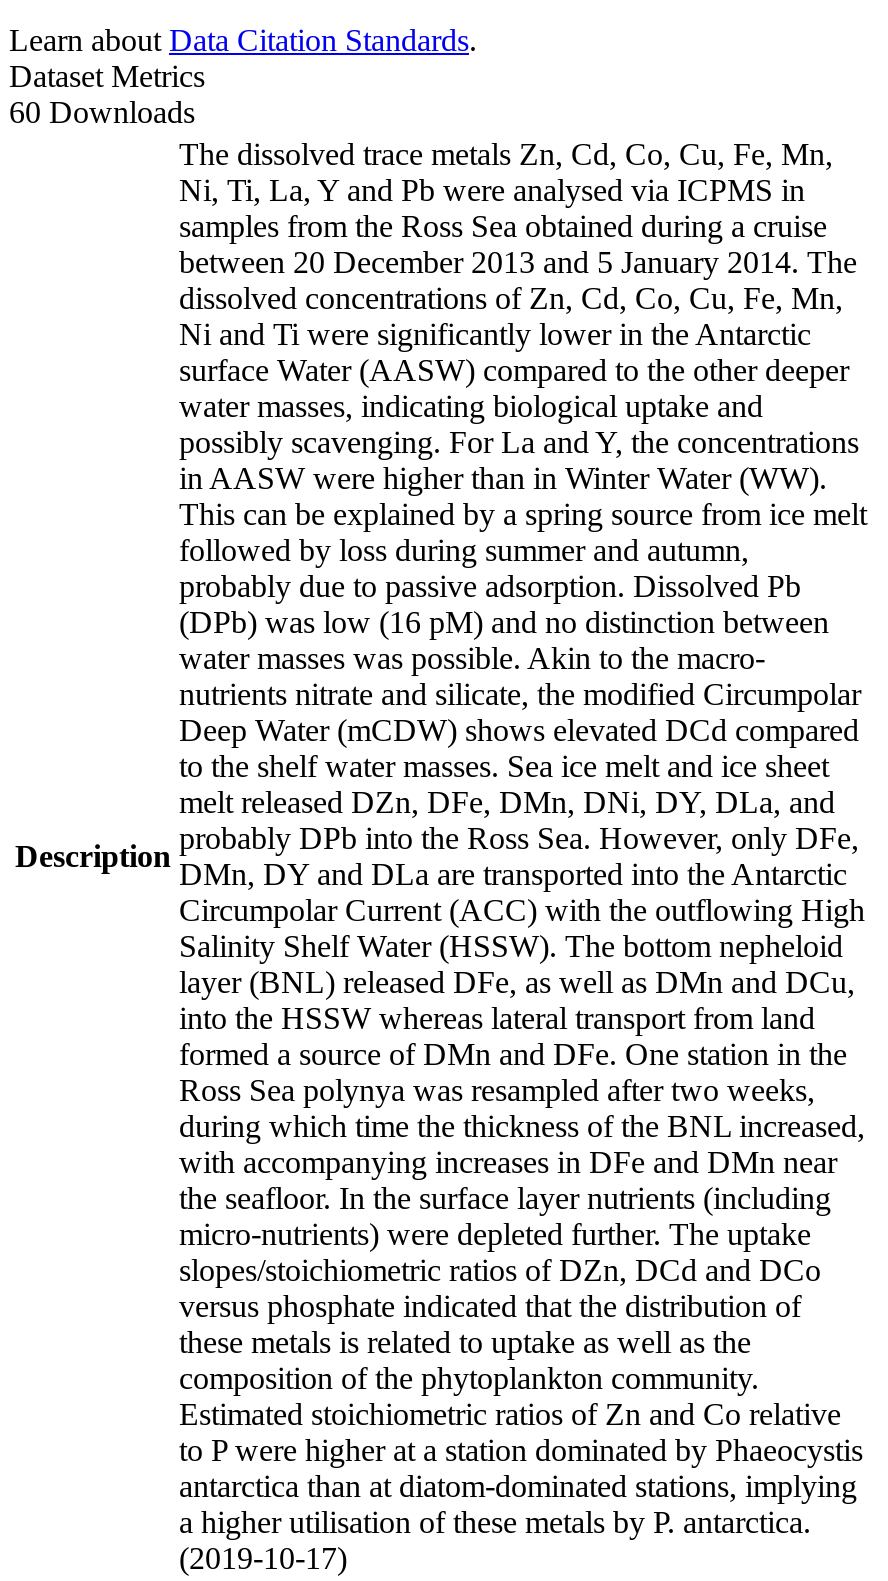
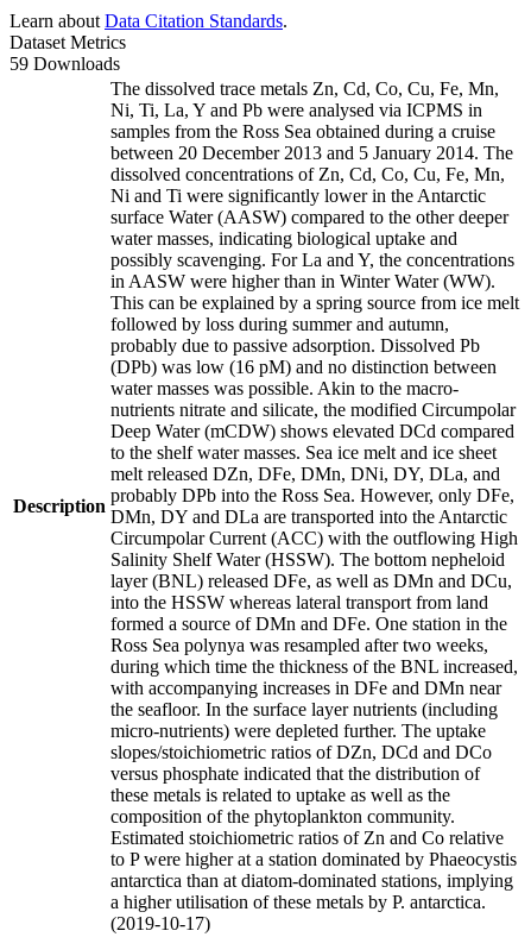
- 60 Downloads
+ 59 Downloads
